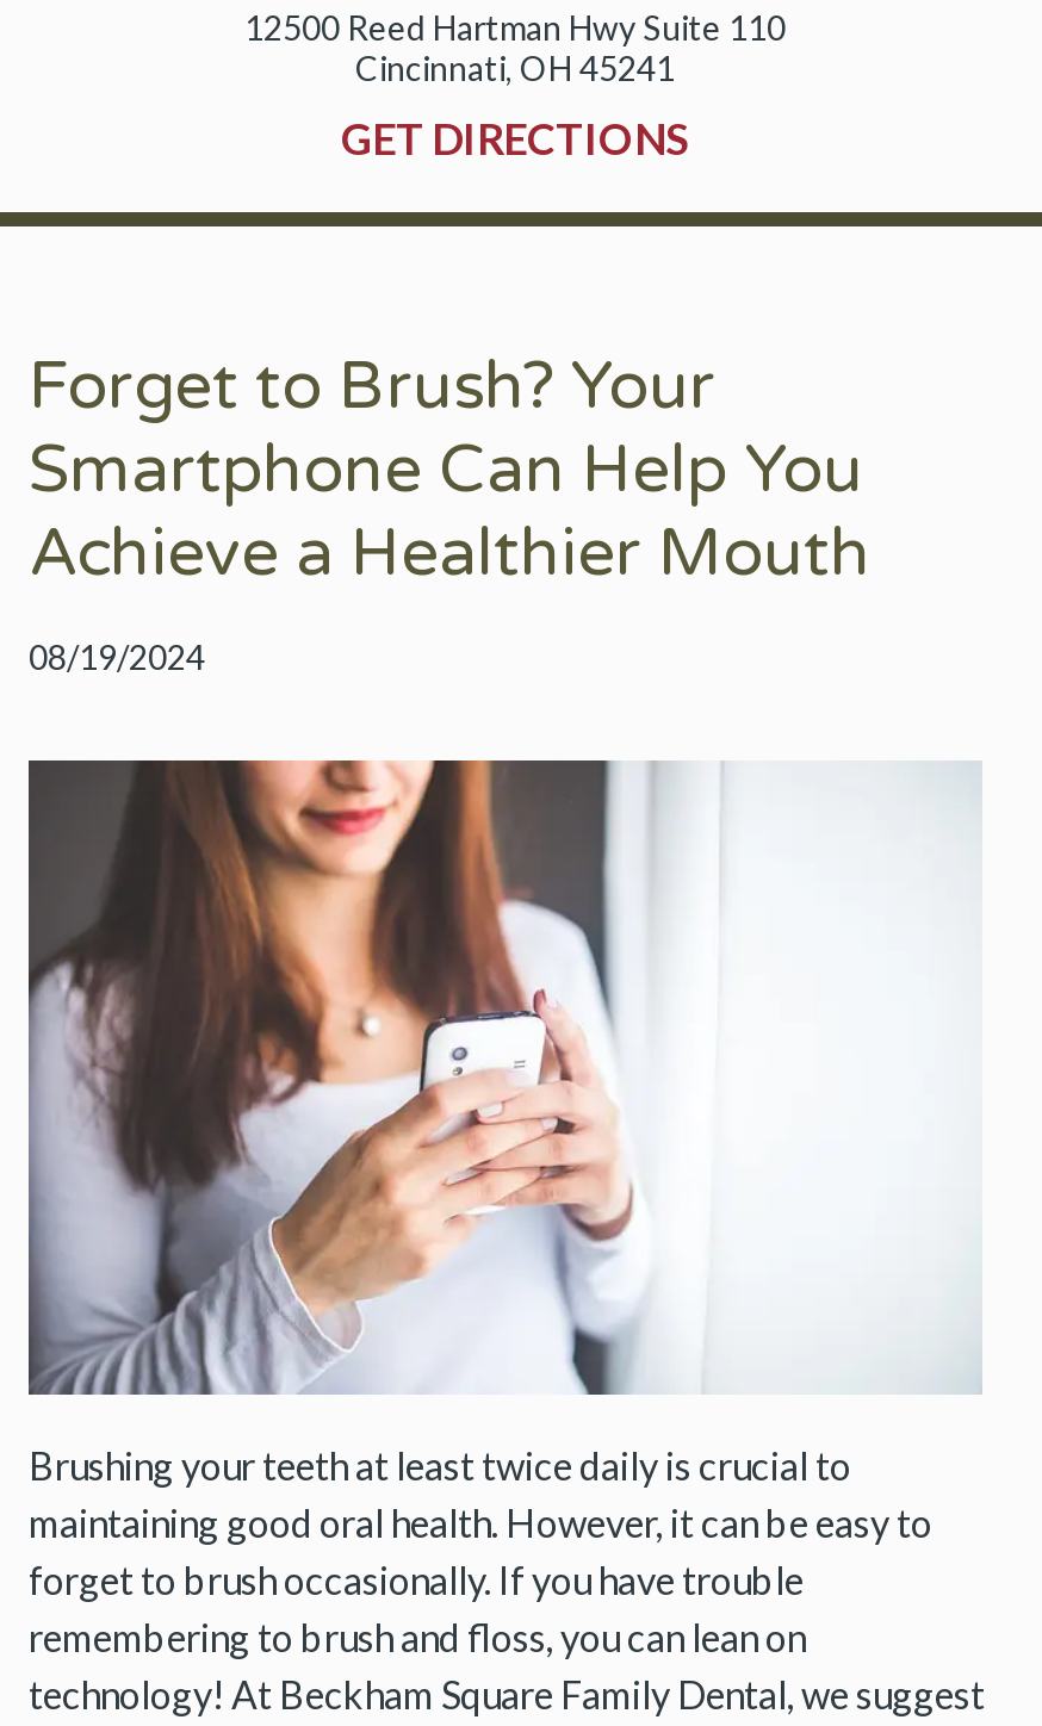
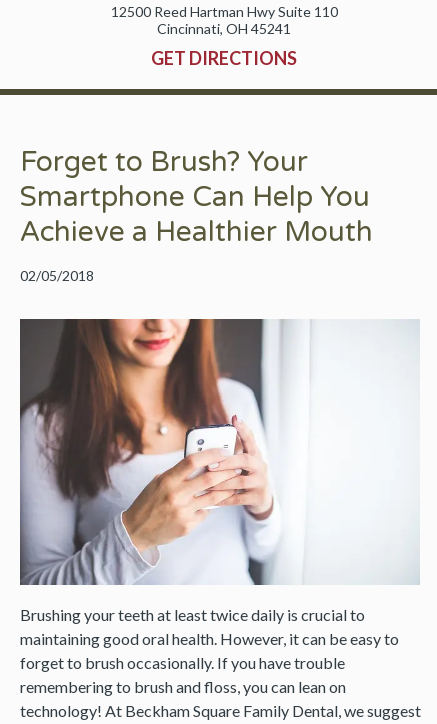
- 08/19/2024
+ 02/05/2018
